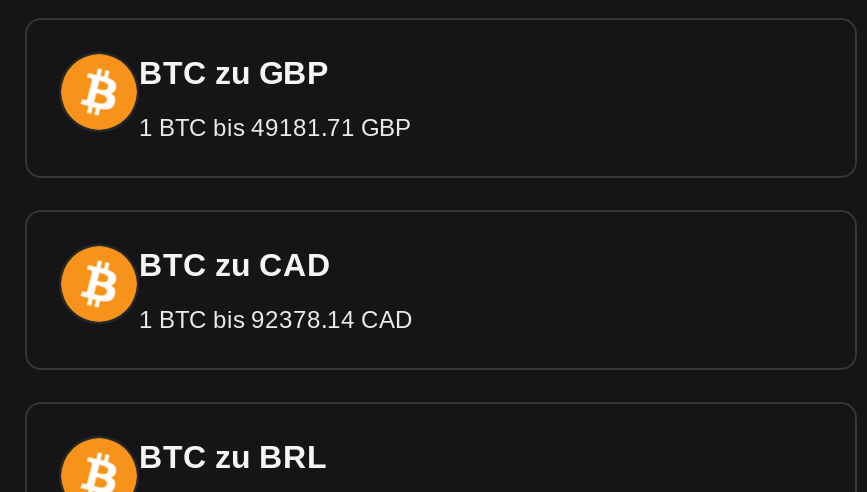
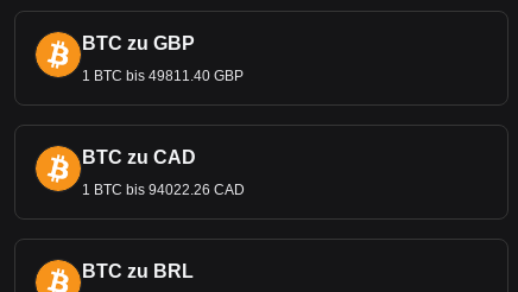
- 1 BTC bis 49181.71 GBP
+ 1 BTC bis 49811.40 GBP

- 1 BTC bis 92378.14 CAD
+ 1 BTC bis 94022.26 CAD
